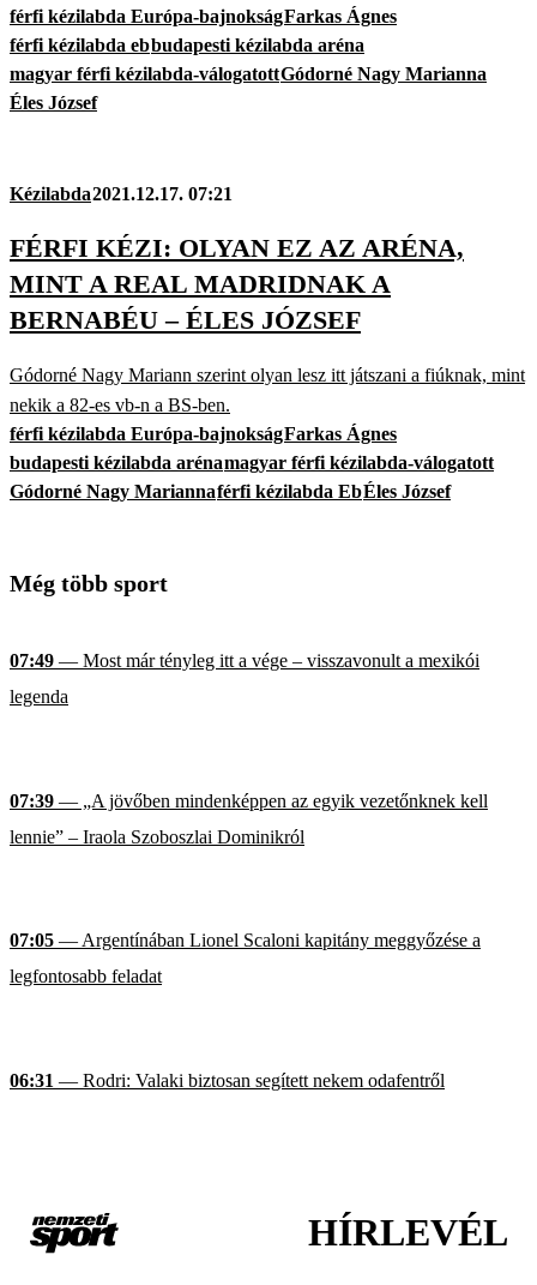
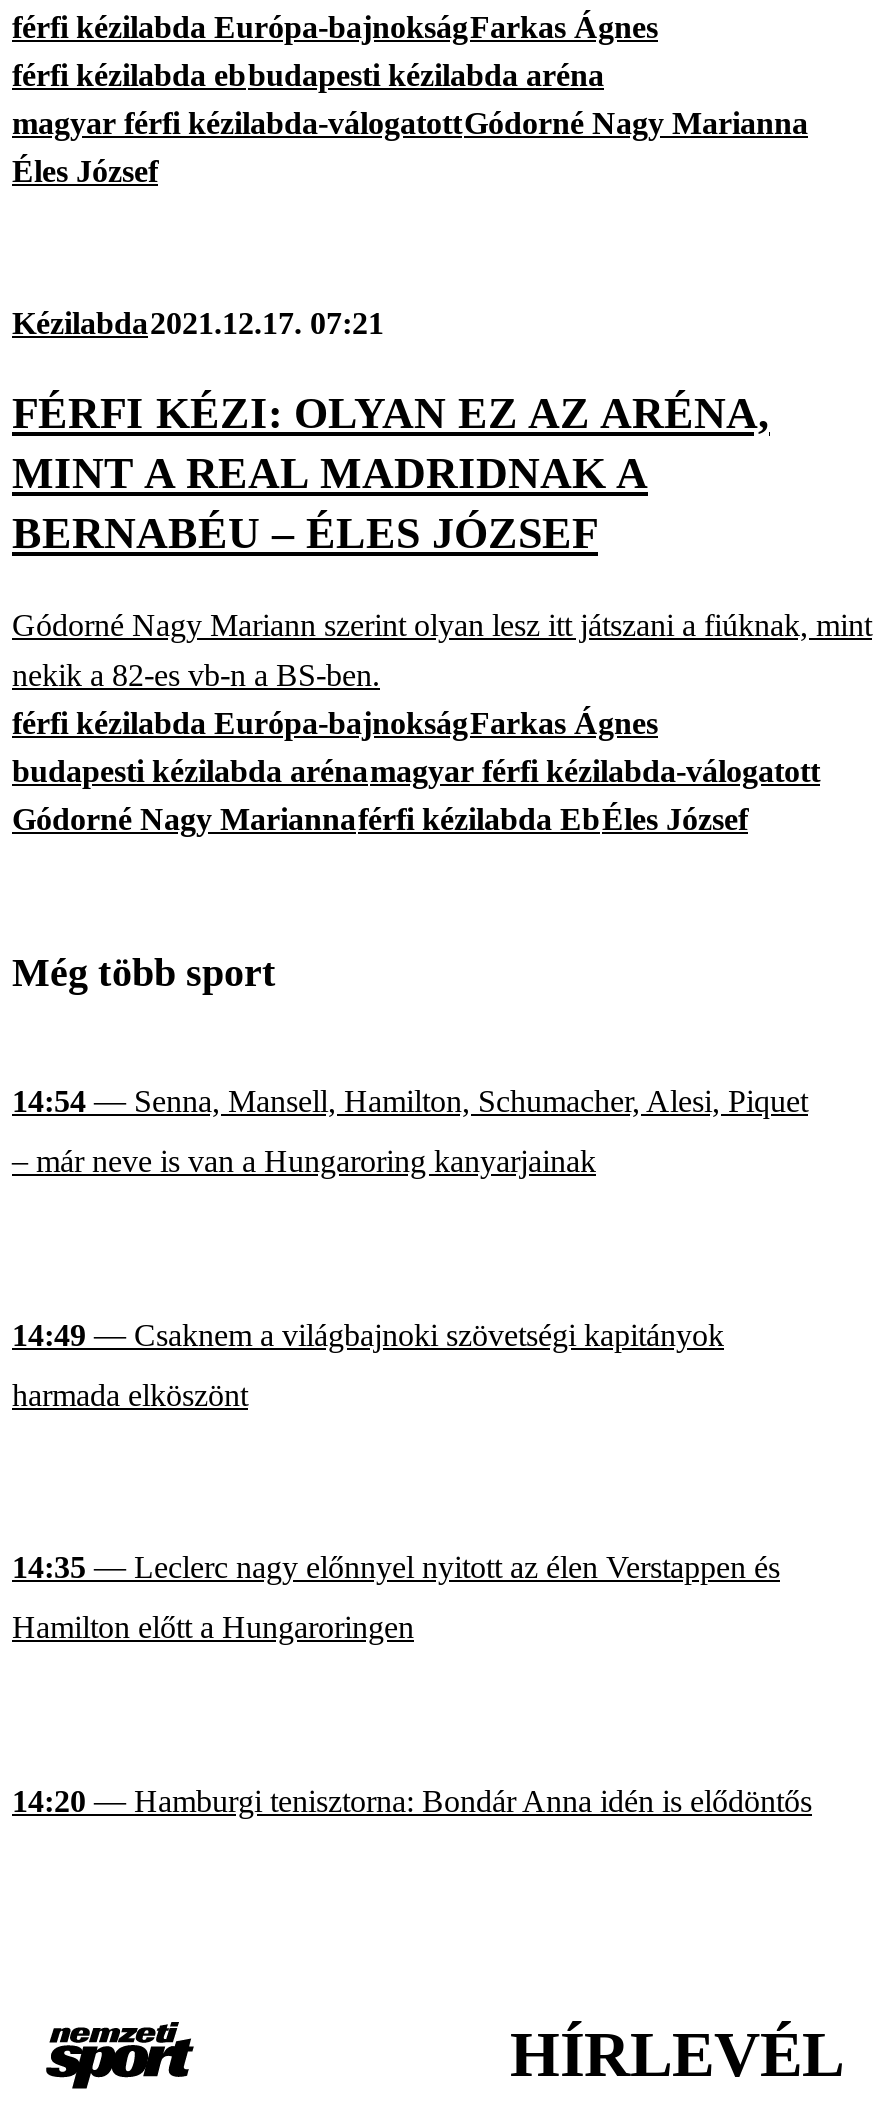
- 07:49 — Most már tényleg itt a vége – visszavonult a mexikói
+ 14:54 — Senna, Mansell, Hamilton, Schumacher, Alesi, Piquet

- legenda
+ – már neve is van a Hungaroring kanyarjainak

- 07:39 — „A jövőben mindenképpen az egyik vezetőnknek kell
+ 14:49 — Csaknem a világbajnoki szövetségi kapitányok

- lennie” – Iraola Szoboszlai Dominikról
+ harmada elköszönt

- 07:05 — Argentínában Lionel Scaloni kapitány meggyőzése a
+ 14:35 — Leclerc nagy előnnyel nyitott az élen Verstappen és

- legfontosabb feladat
+ Hamilton előtt a Hungaroringen

- 06:31 — Rodri: Valaki biztosan segített nekem odafentről
+ 14:20 — Hamburgi tenisztorna: Bondár Anna idén is elődöntős
